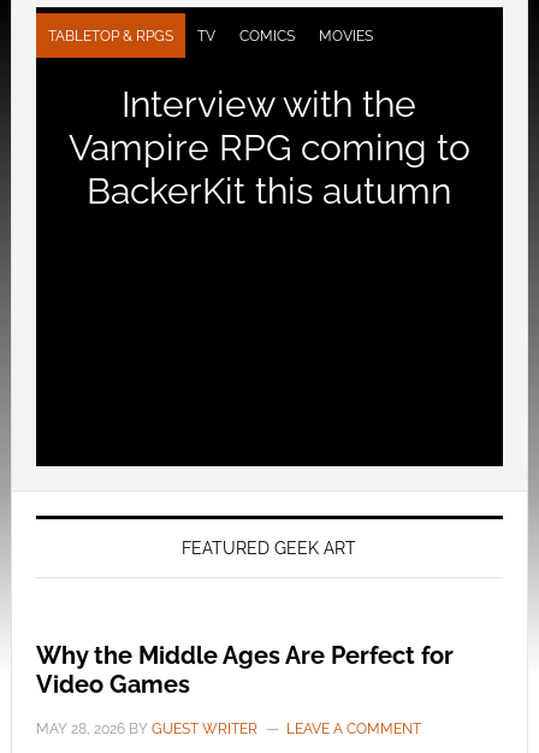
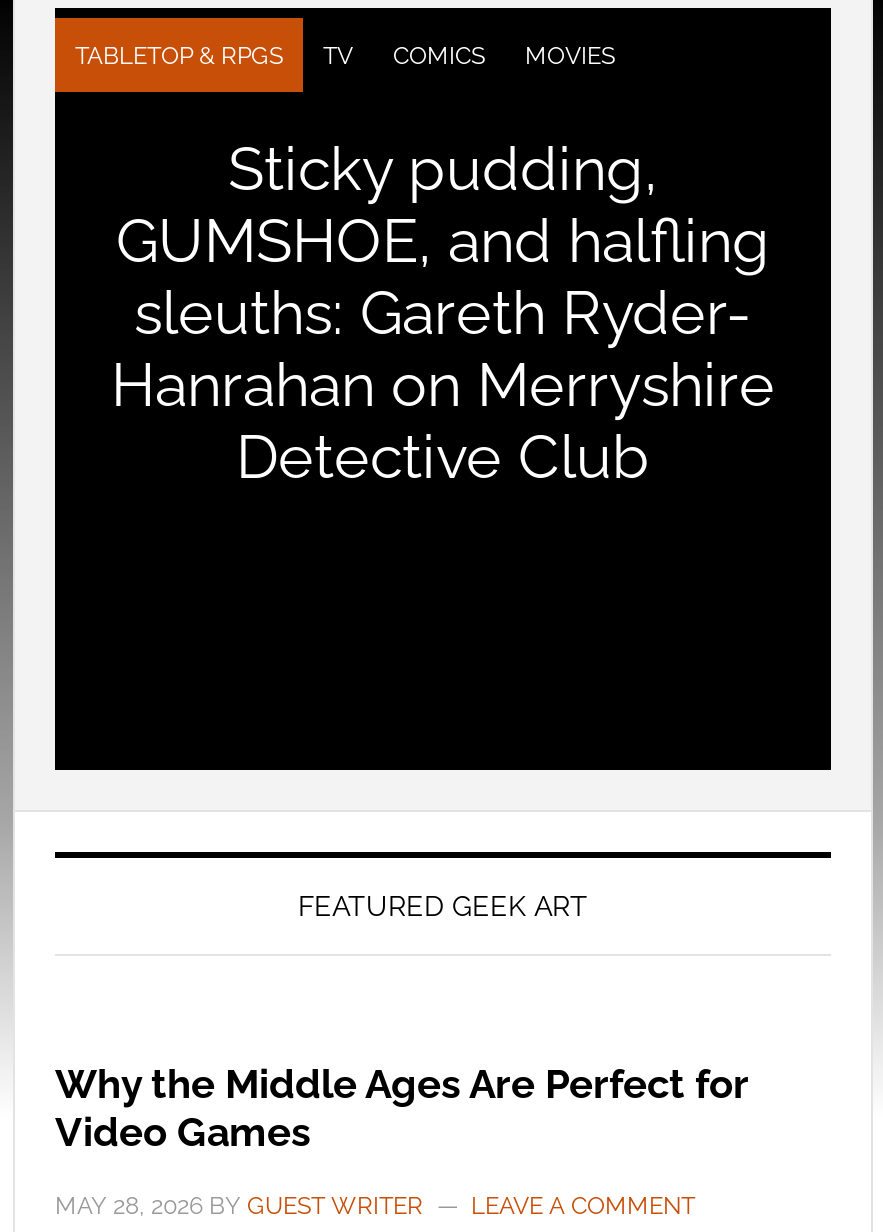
- Interview with the
- Vampire RPG coming to
- BackerKit this autumn
+ Sticky pudding,
+ GUMSHOE, and halfling
+ sleuths: Gareth Ryder-
+ Hanrahan on Merryshire
+ Detective Club
